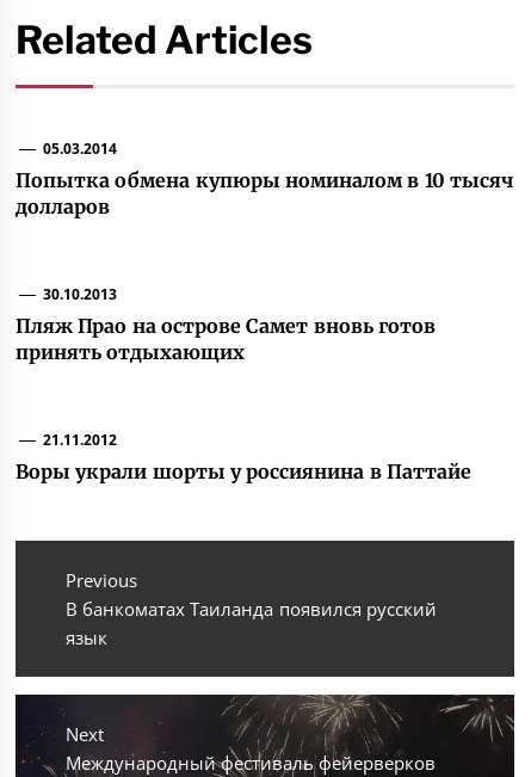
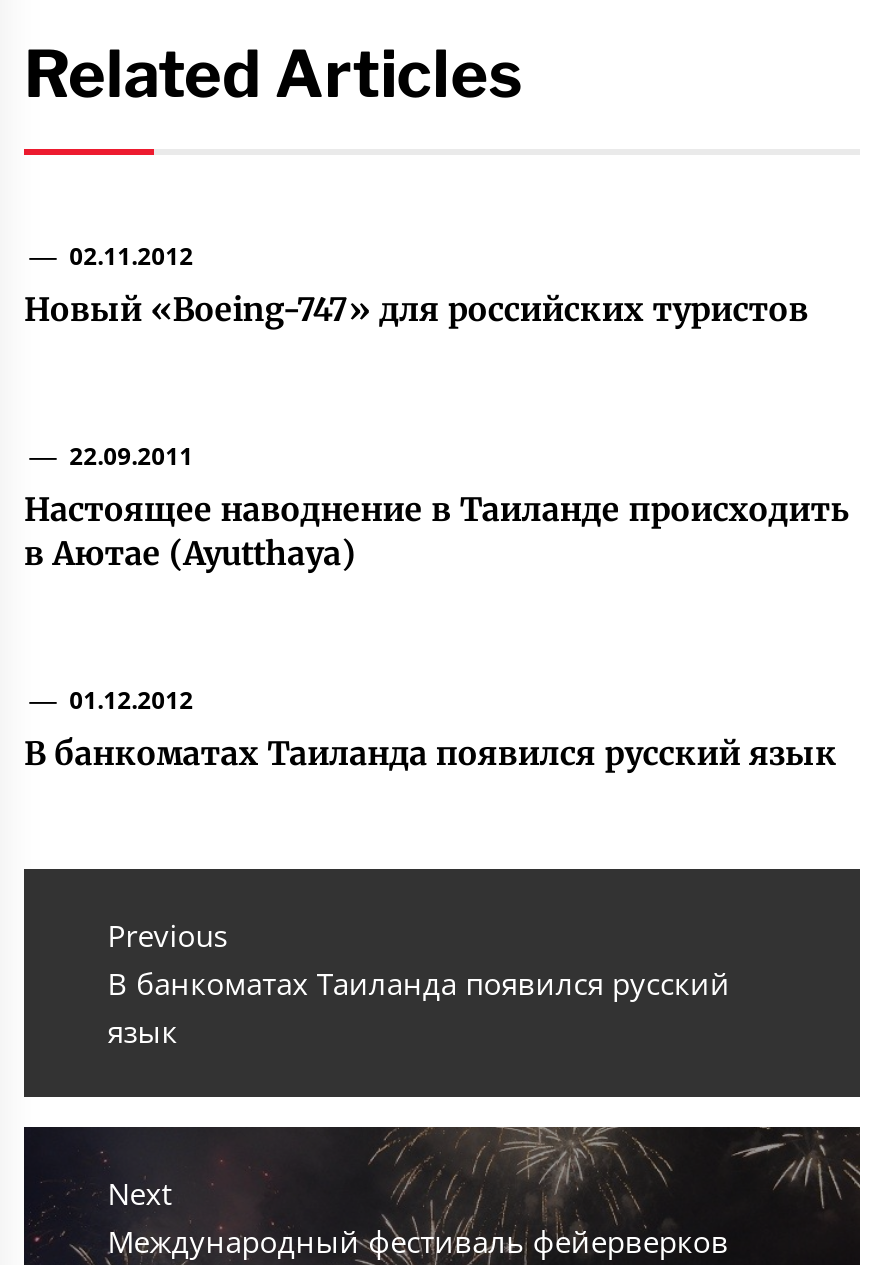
- 05.03.2014
- Попытка обмена купюры номиналом в 10 тысяч
- долларов
+ 02.11.2012
+ Новый «Boeing-747» для российских туристов

- 30.10.2013
- Пляж Прао на острове Самет вновь готов
- принять отдыхающих
+ 22.09.2011
+ Настоящее наводнение в Таиланде происходить
+ в Аютае (Ayutthaya)

- 21.11.2012
- Воры украли шорты у россиянина в Паттайе
+ 01.12.2012
+ В банкоматах Таиланда появился русский язык
